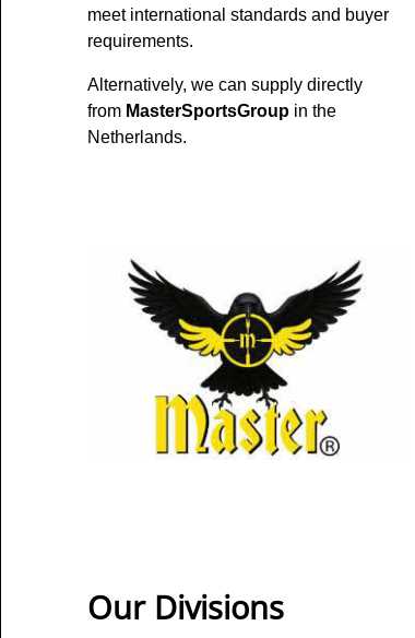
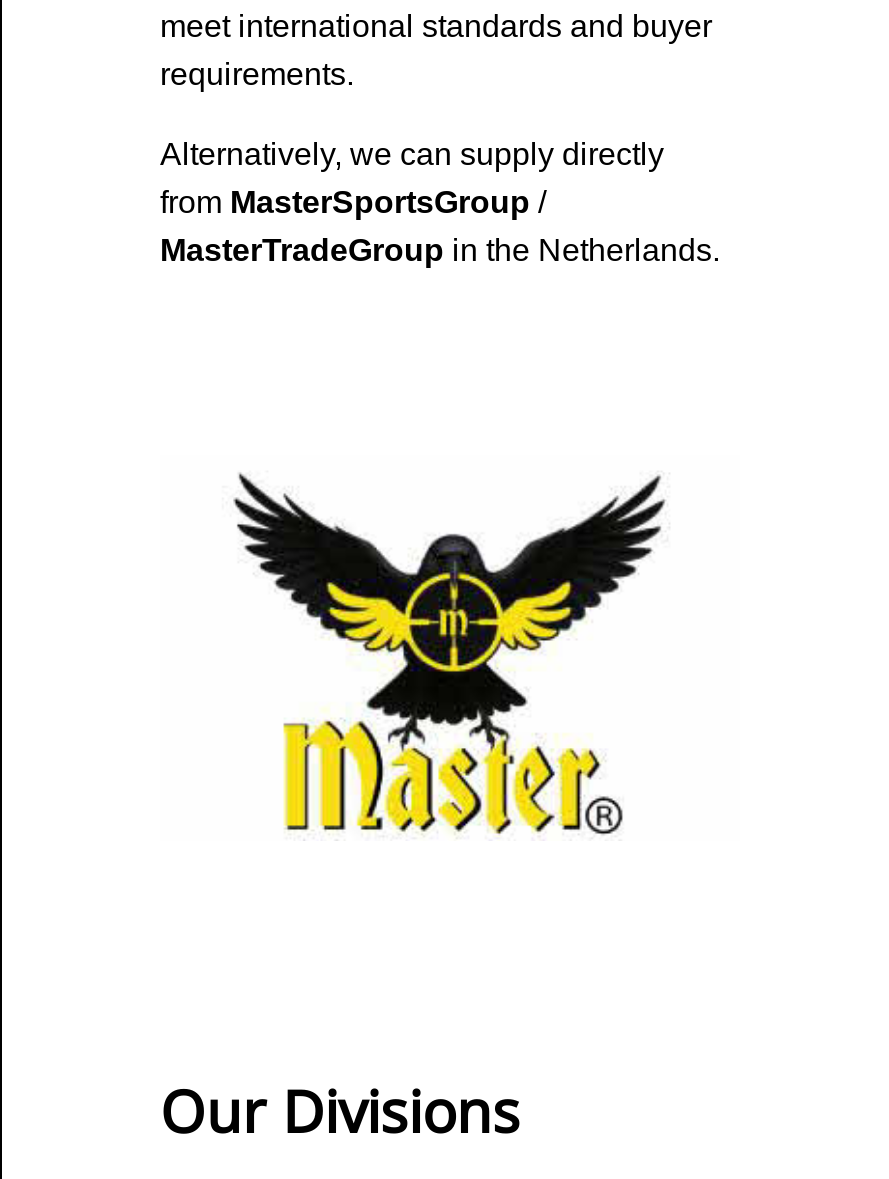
- from MasterSportsGroup in the
- Netherlands.
+ from MasterSportsGroup /
+ MasterTradeGroup in the Netherlands.
